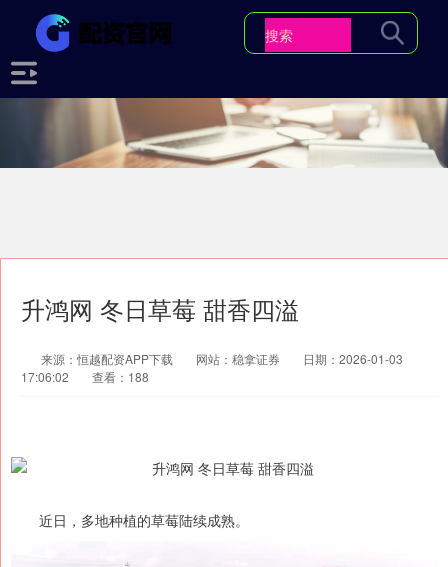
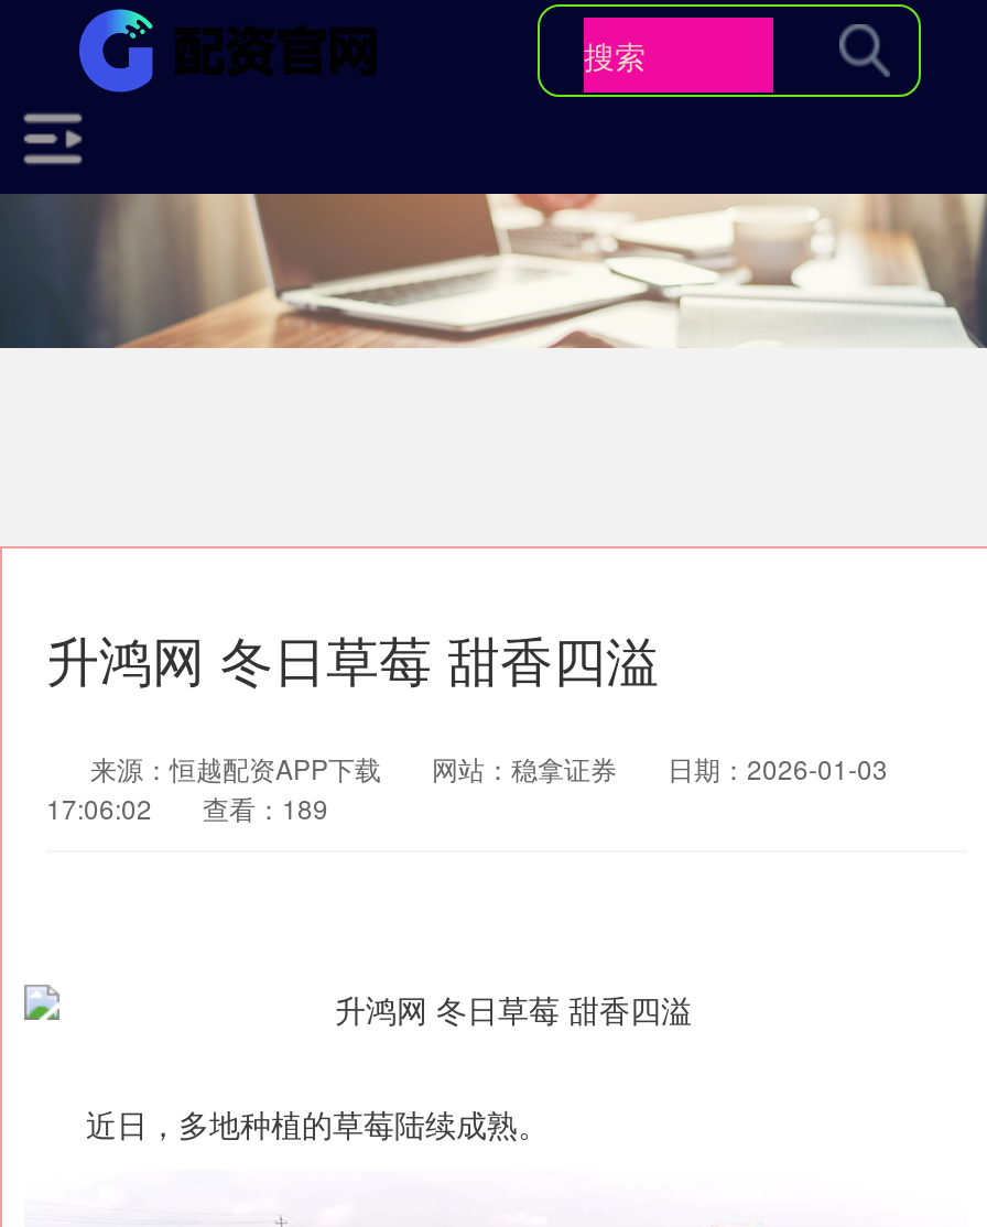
- 17:06:02 查看：188
+ 17:06:02 查看：189
